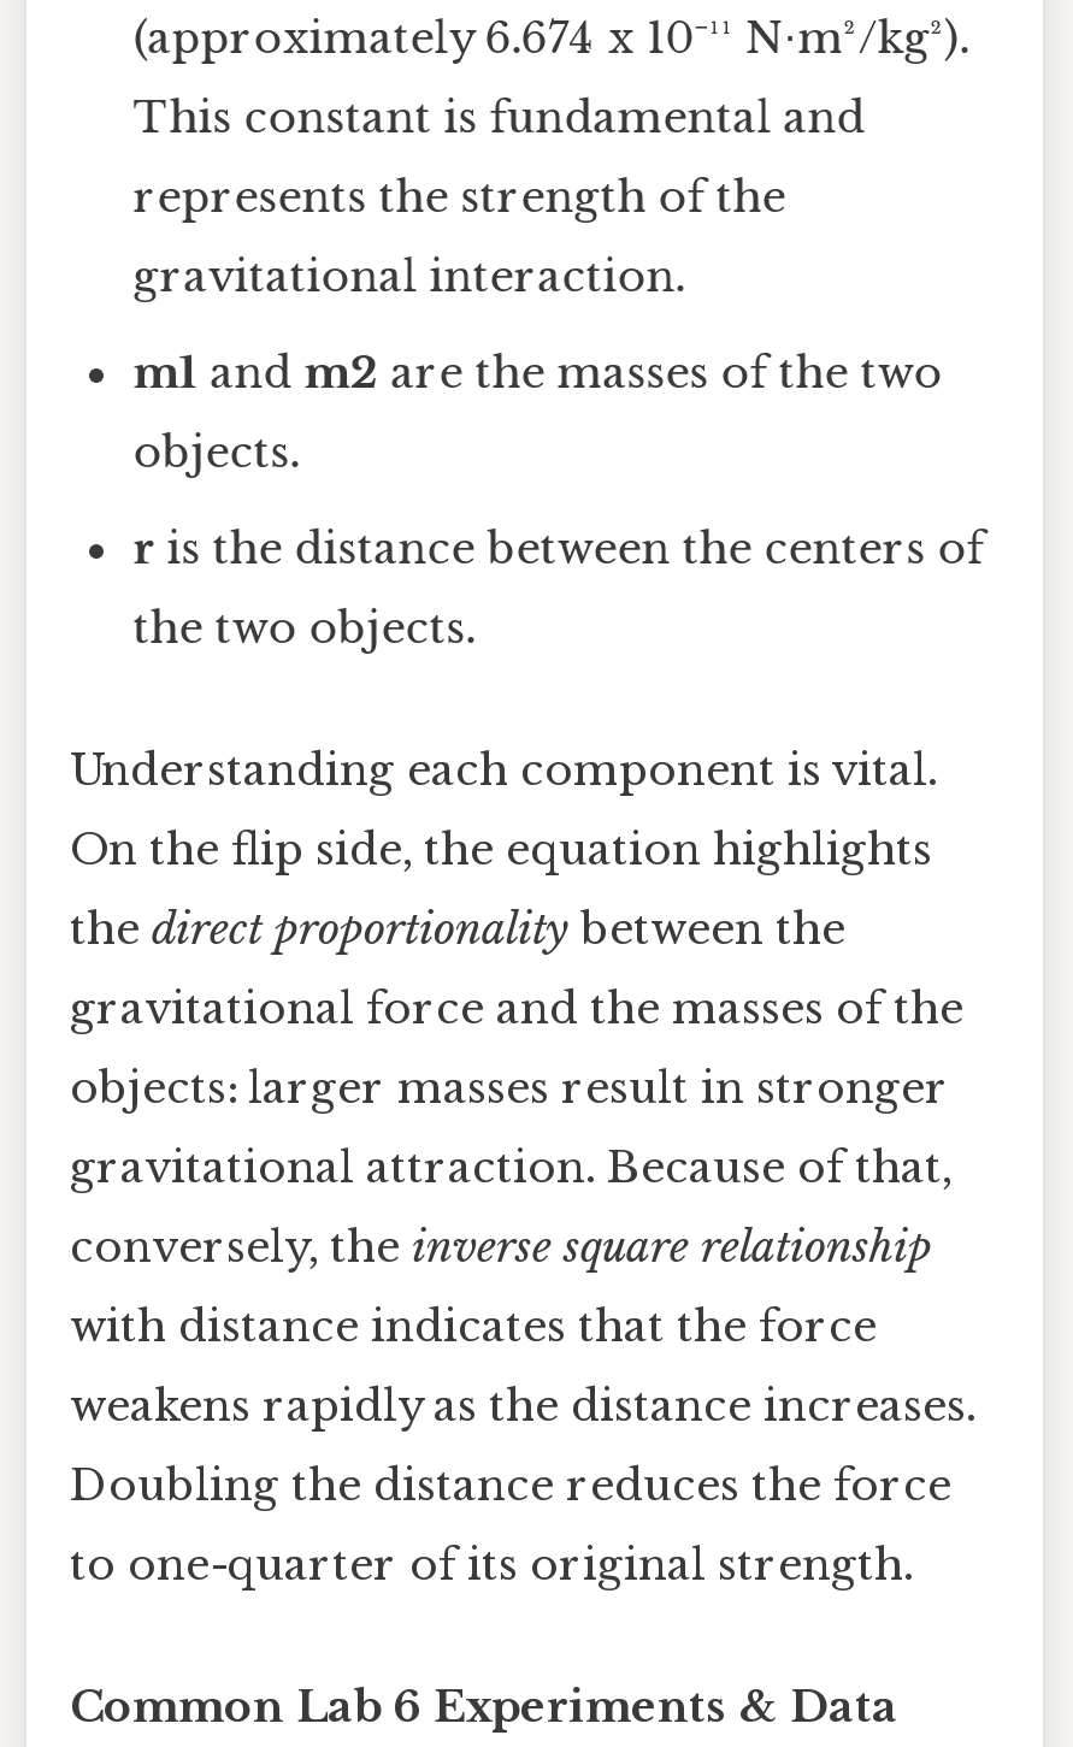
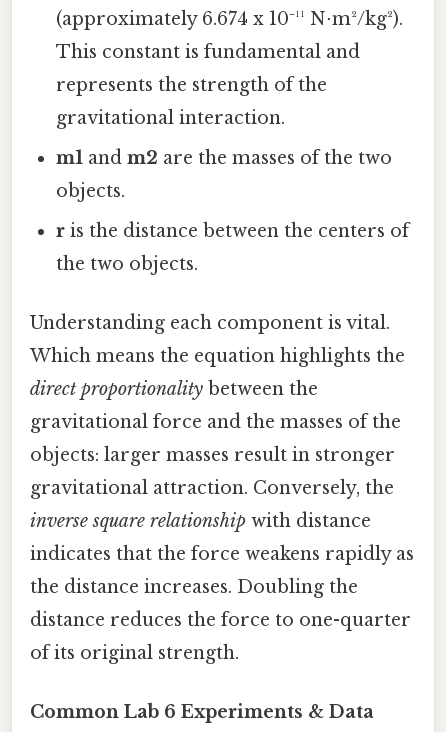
- On the flip side, the equation highlights
+ Which means the equation highlights the

- the direct proportionality between the
+ direct proportionality between the

- gravitational attraction. Because of that,
+ gravitational attraction. Conversely, the

- conversely, the inverse square relationship
+ inverse square relationship with distance

- with distance indicates that the force
+ indicates that the force weakens rapidly as

- weakens rapidly as the distance increases.
+ the distance increases. Doubling the

- Doubling the distance reduces the force
+ distance reduces the force to one-quarter

- to one-quarter of its original strength.
+ of its original strength.
